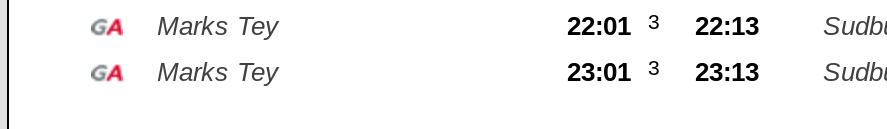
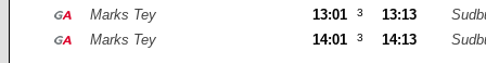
- 22:01
+ 13:01

- 22:13
+ 13:13

- 23:01
+ 14:01

- 23:13
+ 14:13
